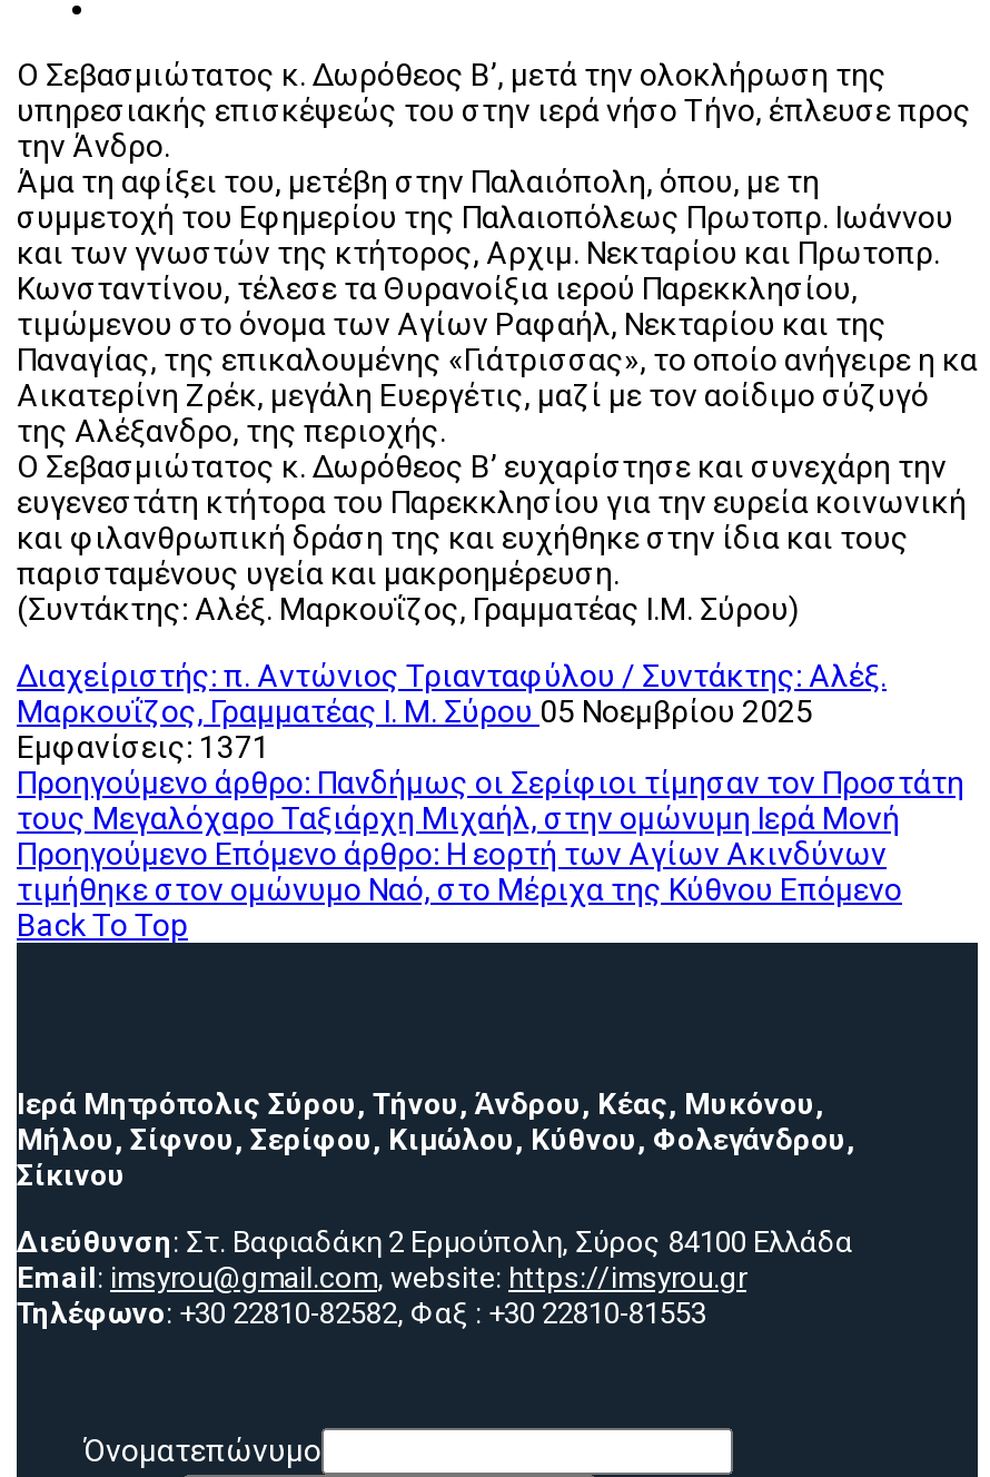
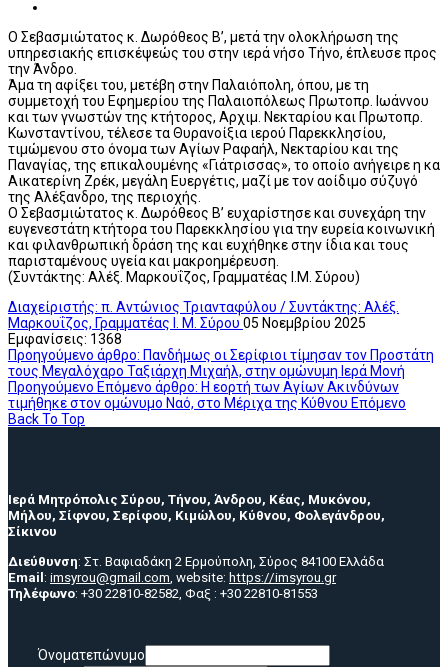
- Εμφανίσεις: 1371
+ Εμφανίσεις: 1368
